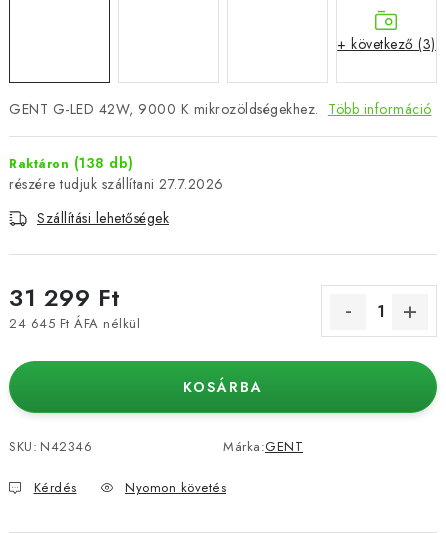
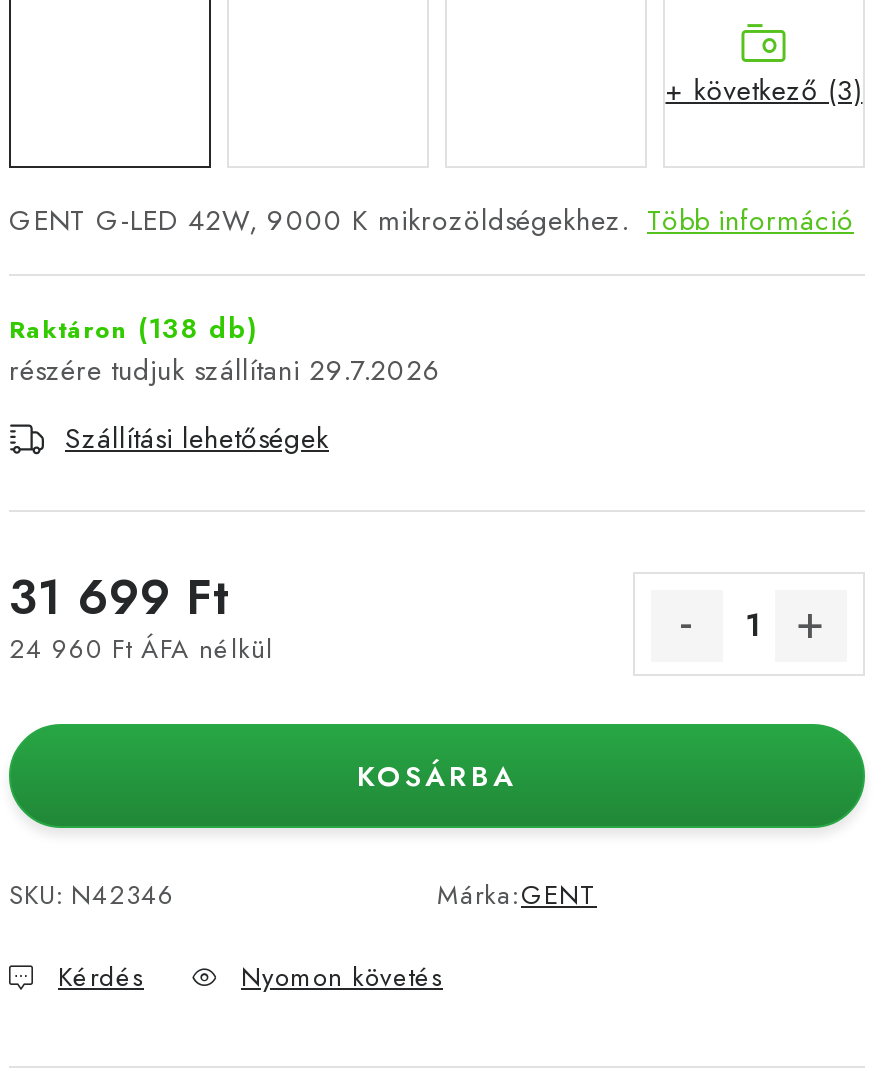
- 27.7.2026
+ 29.7.2026

- 31 299 Ft
+ 31 699 Ft

- 24 645 Ft ÁFA nélkül
+ 24 960 Ft ÁFA nélkül
